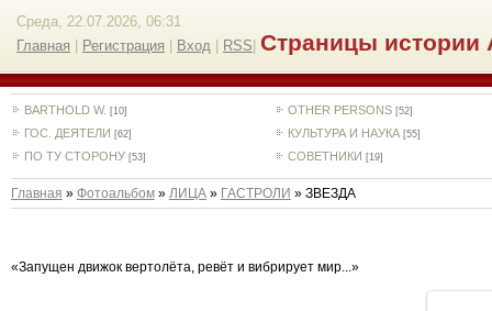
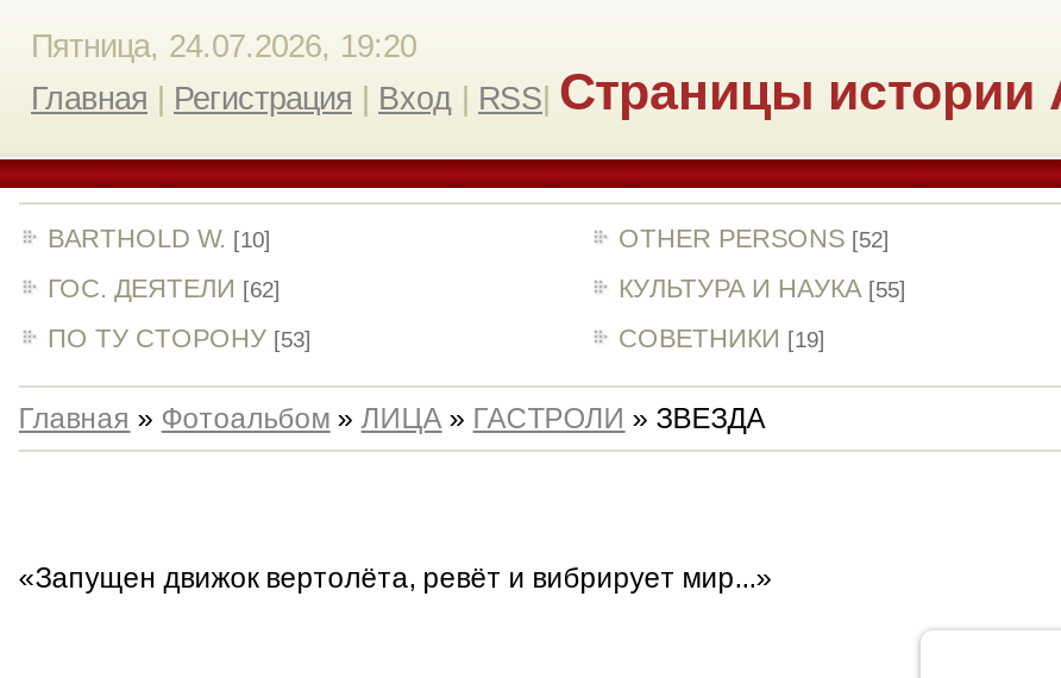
- Среда, 22.07.2026, 06:31
+ Пятница, 24.07.2026, 19:20
